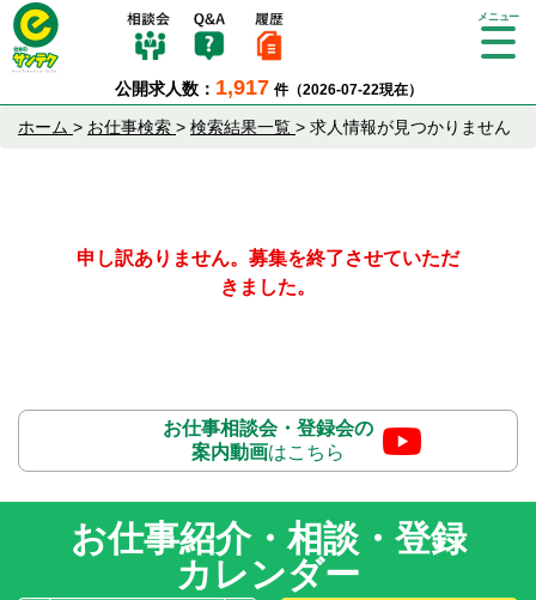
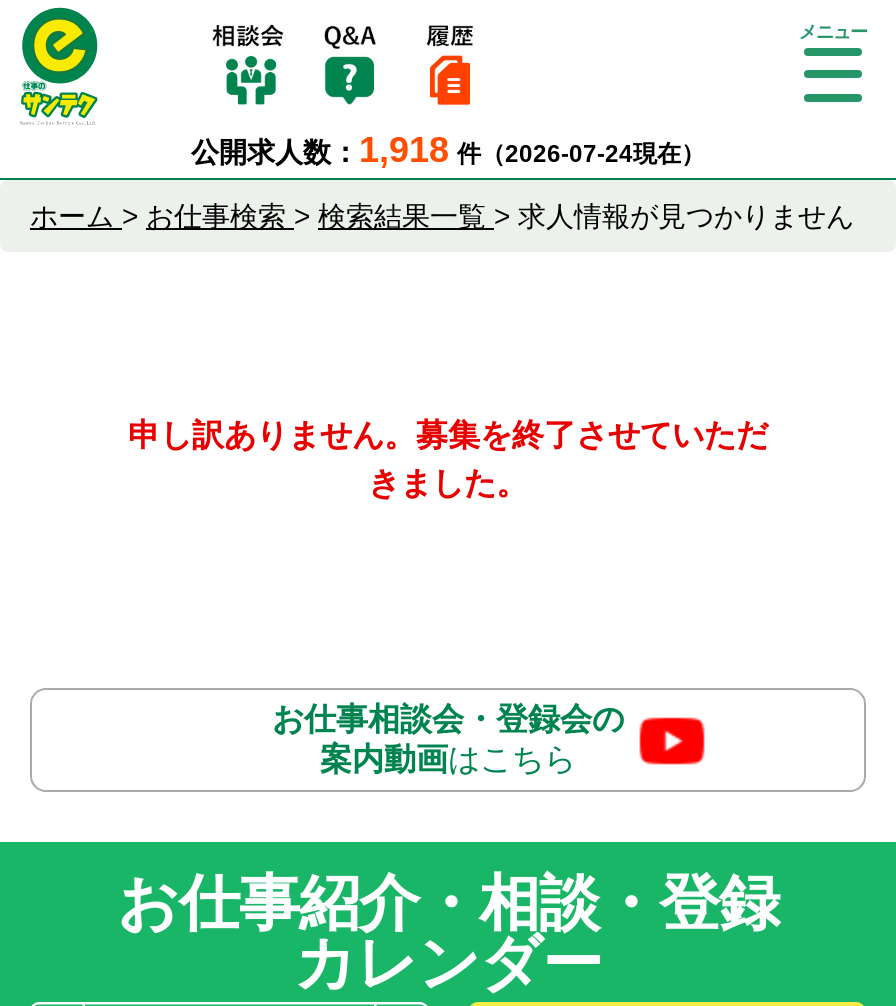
- 公開求人数：1,917 件（2026-07-22現在）
+ 公開求人数：1,918 件（2026-07-24現在）
